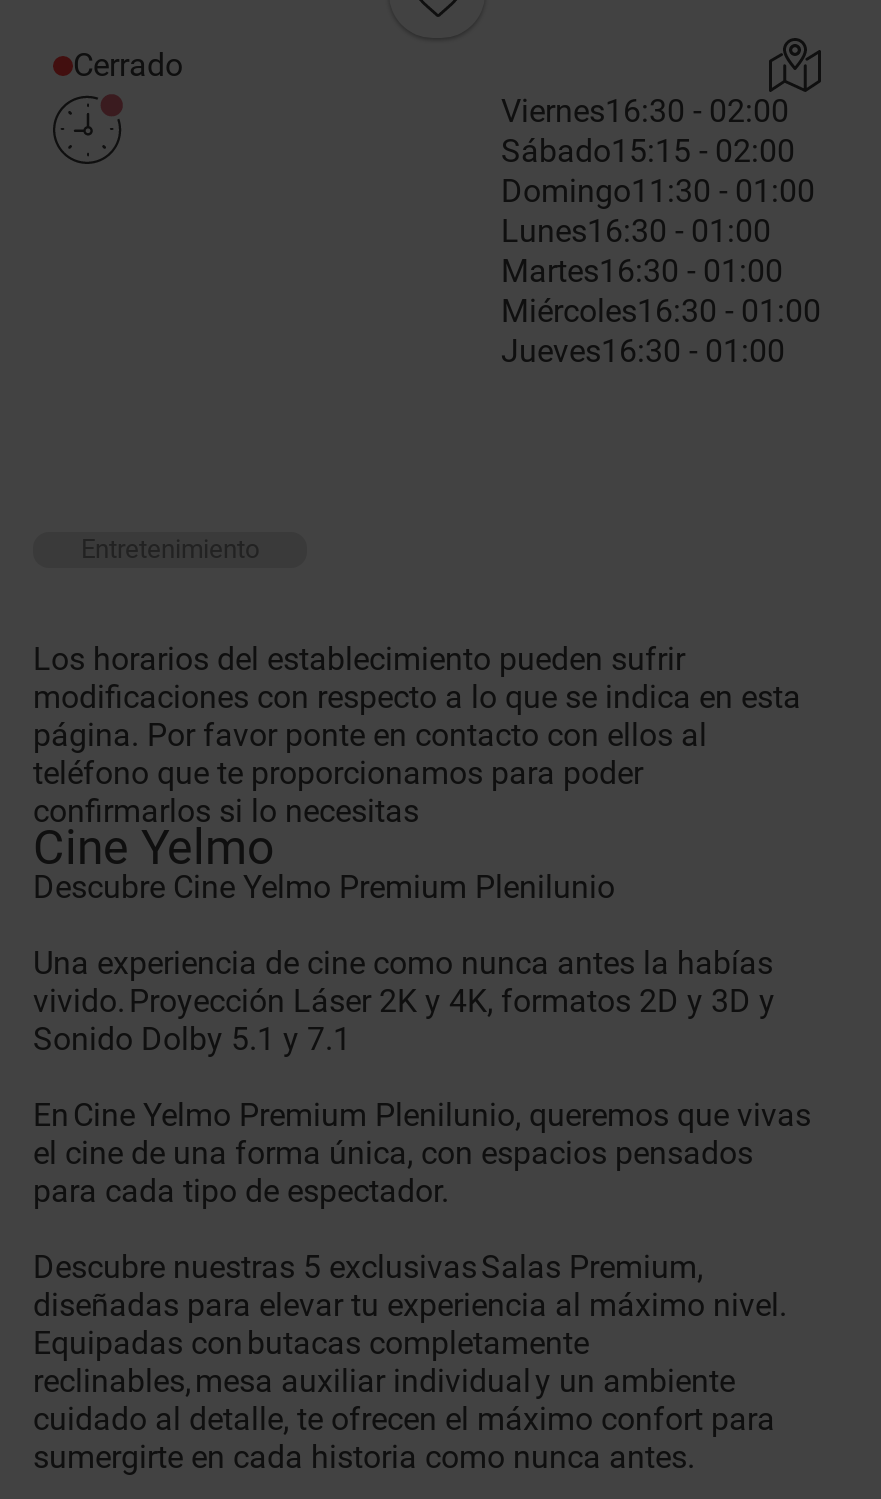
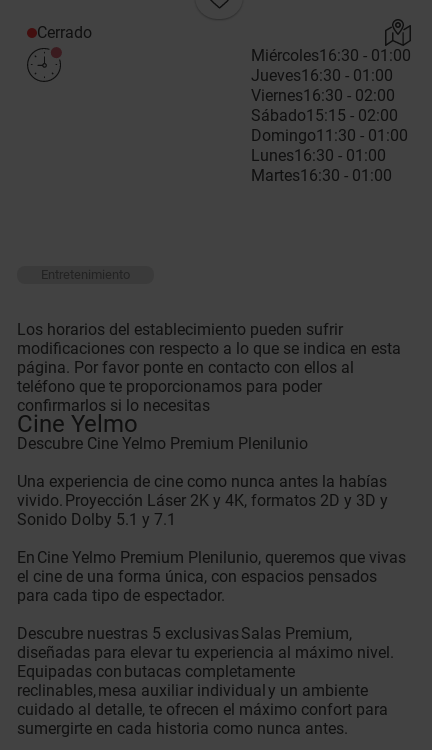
moved down: Viernes16:30 - 02:00 | Sábado15:15 - 02:00 | Domingo11:30 - 01:00 | Lunes16:30 - 01:00 | Martes16:30 - 01:00

moved up: Miércoles16:30 - 01:00 | Jueves16:30 - 01:00
